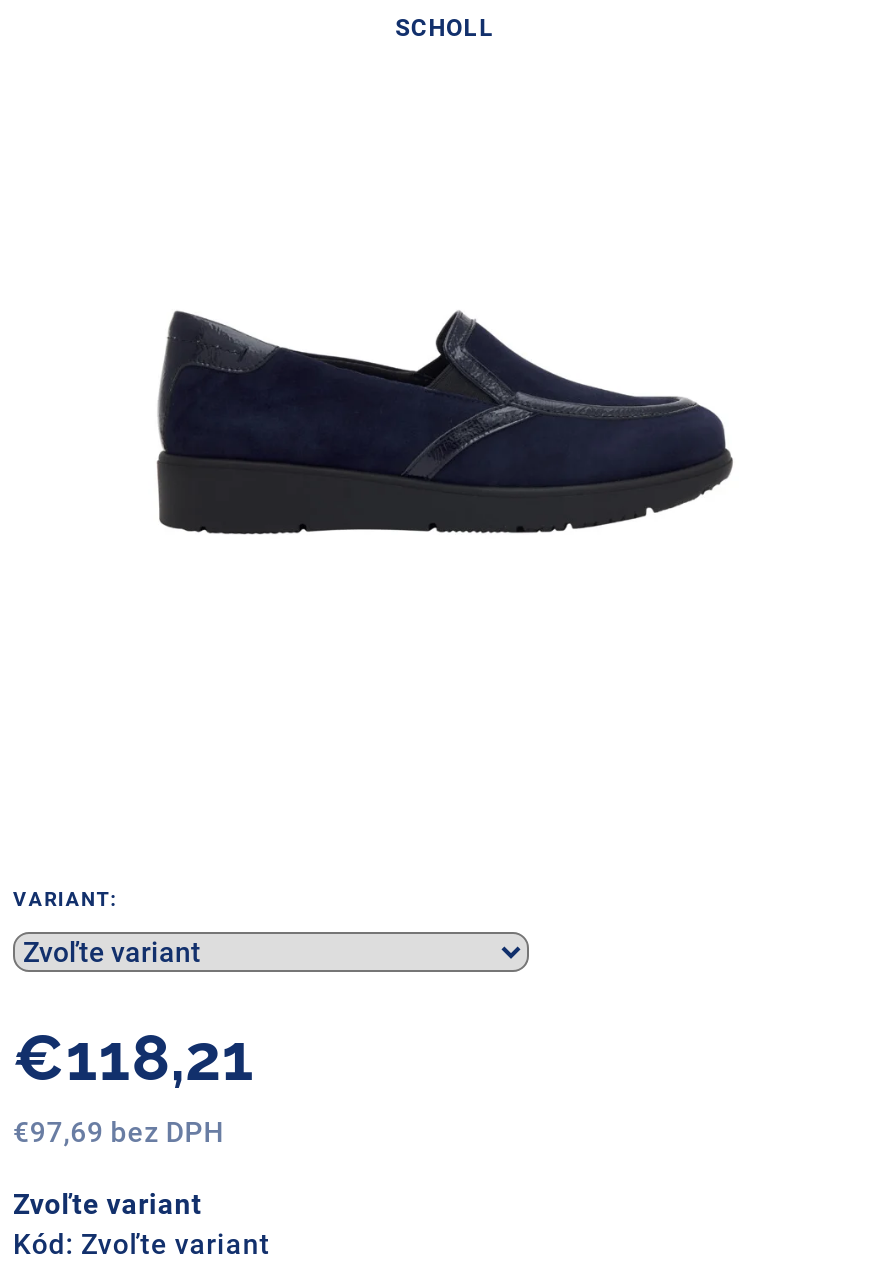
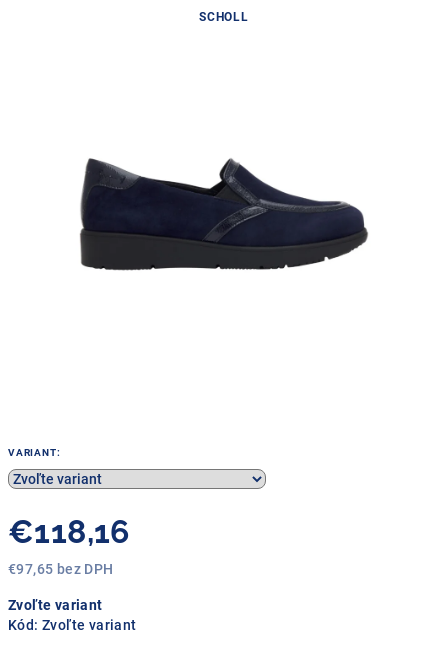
- €118,21
+ €118,16

- €97,69 bez DPH
+ €97,65 bez DPH
